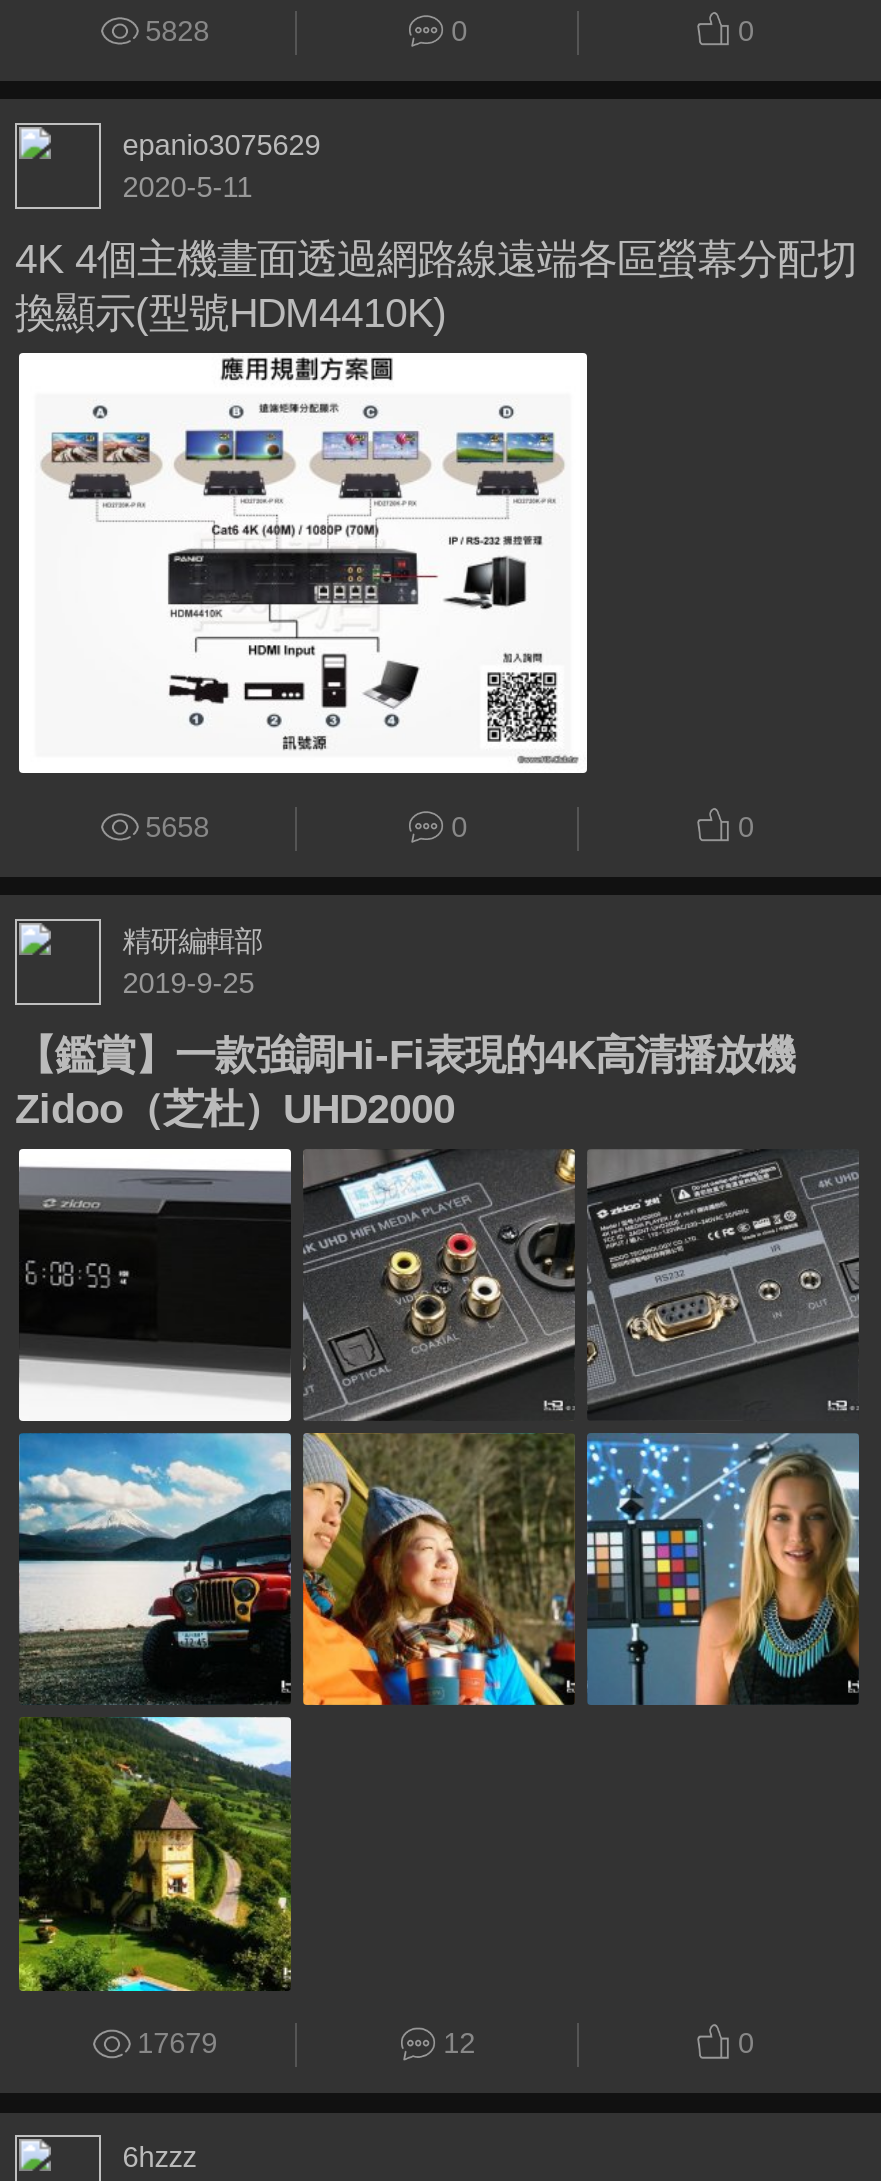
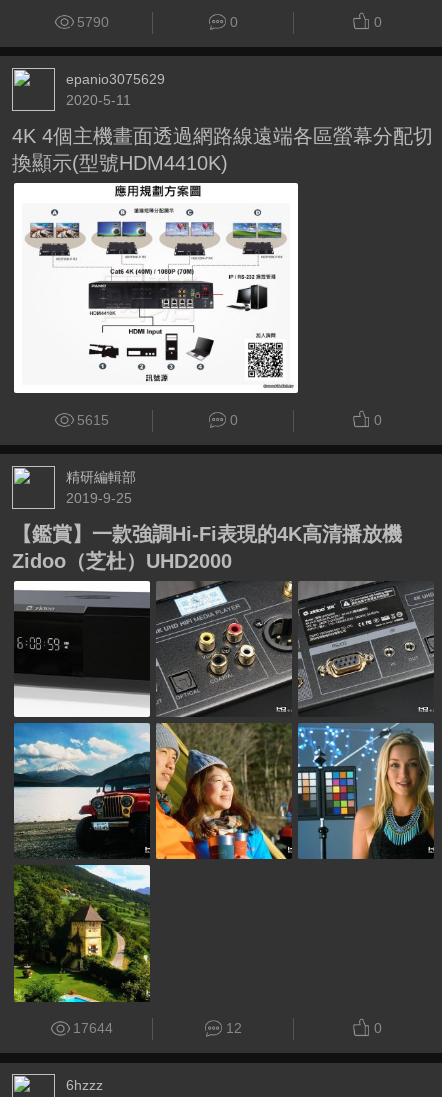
- 5828
+ 5790

- 5658
+ 5615

- 17679
+ 17644
